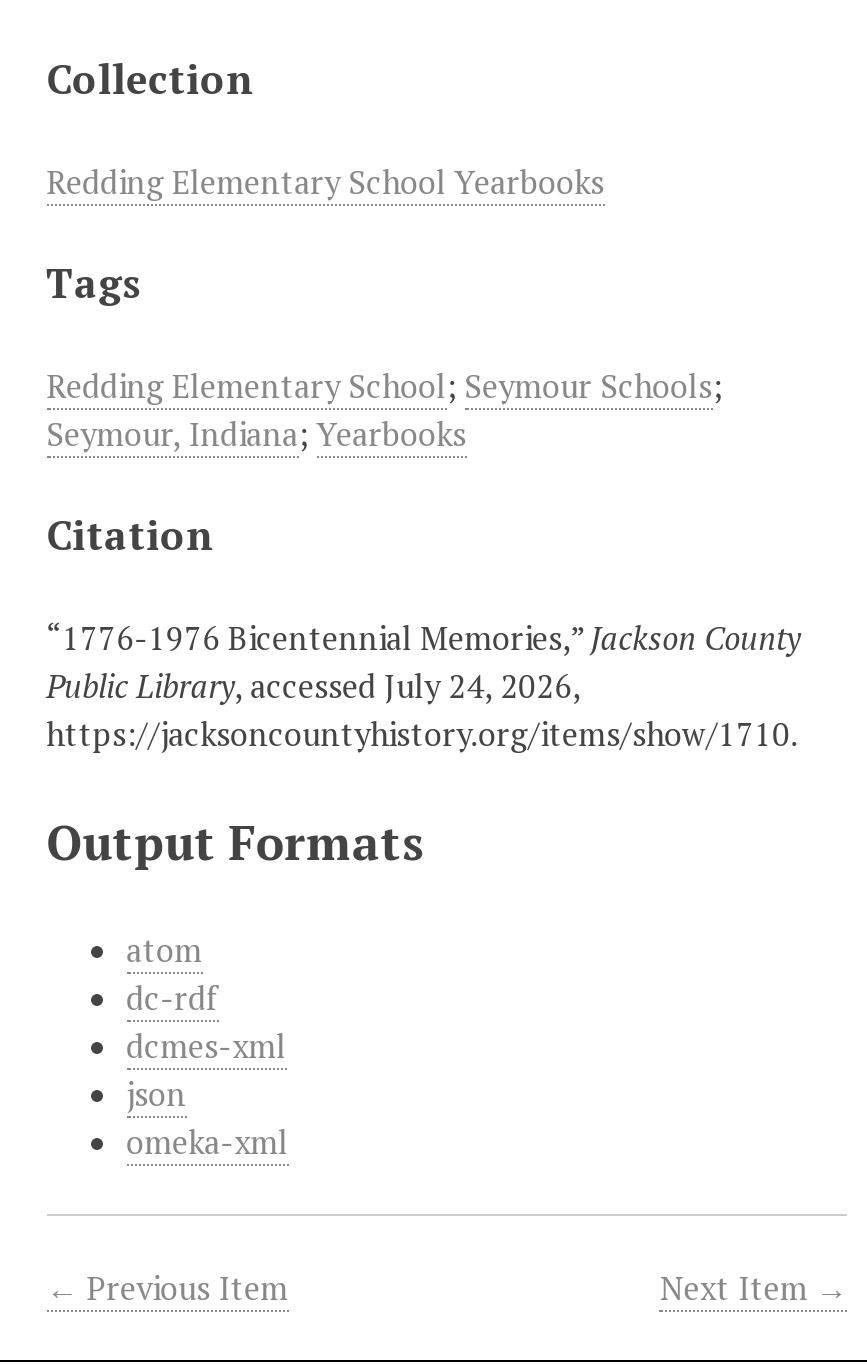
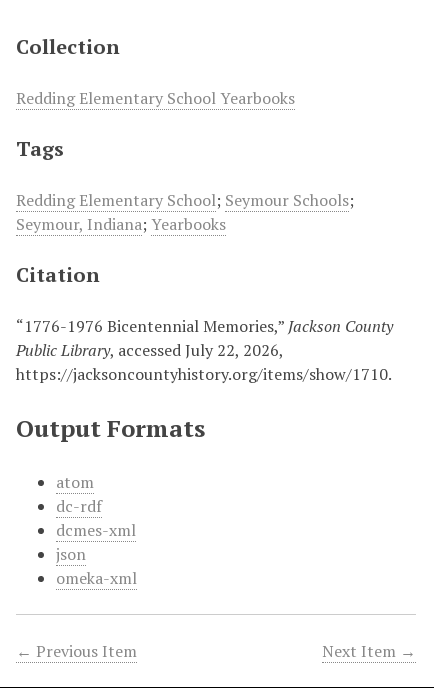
- Public Library, accessed July 24, 2026,
+ Public Library, accessed July 22, 2026,
